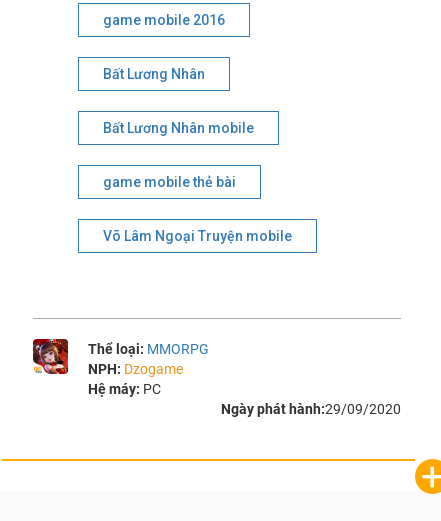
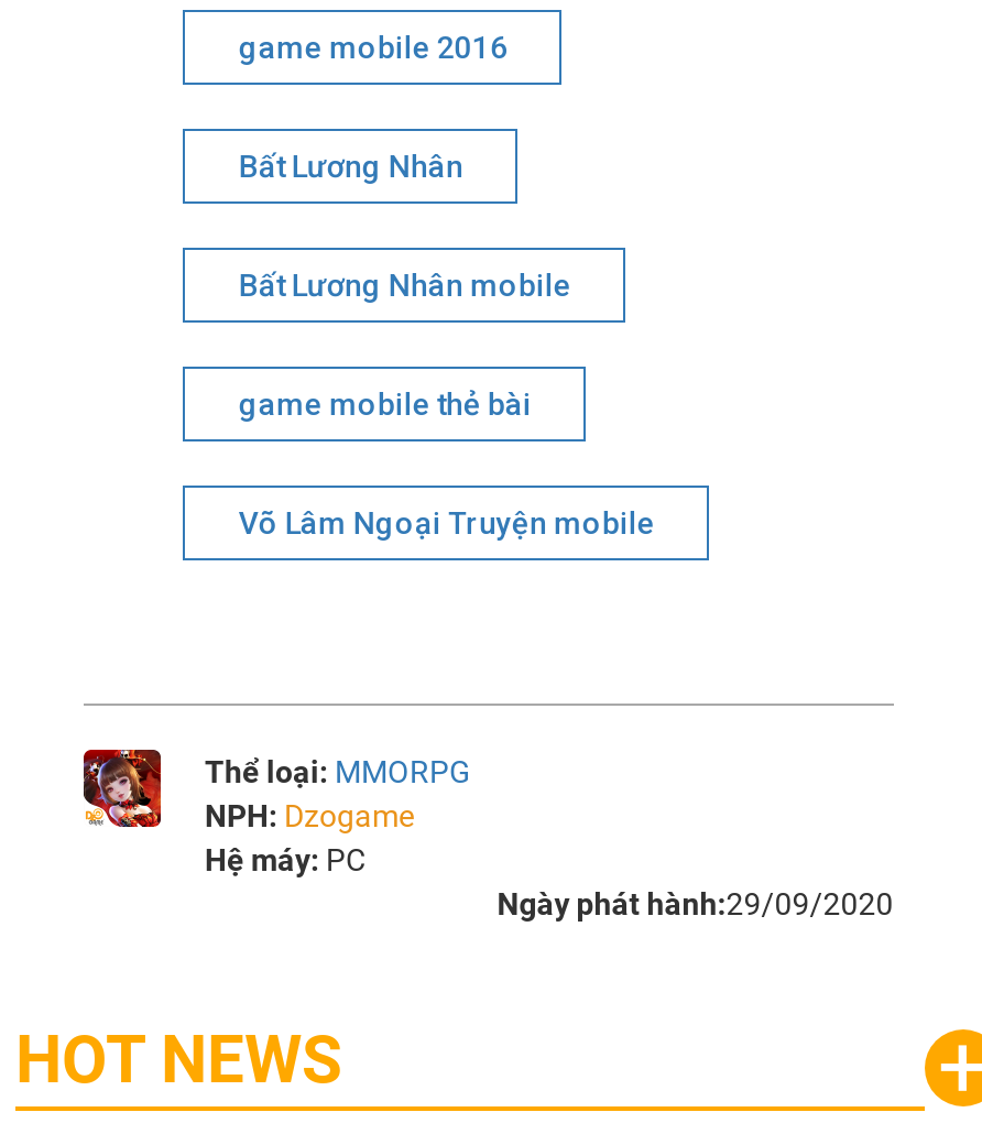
+ HOT NEWS
